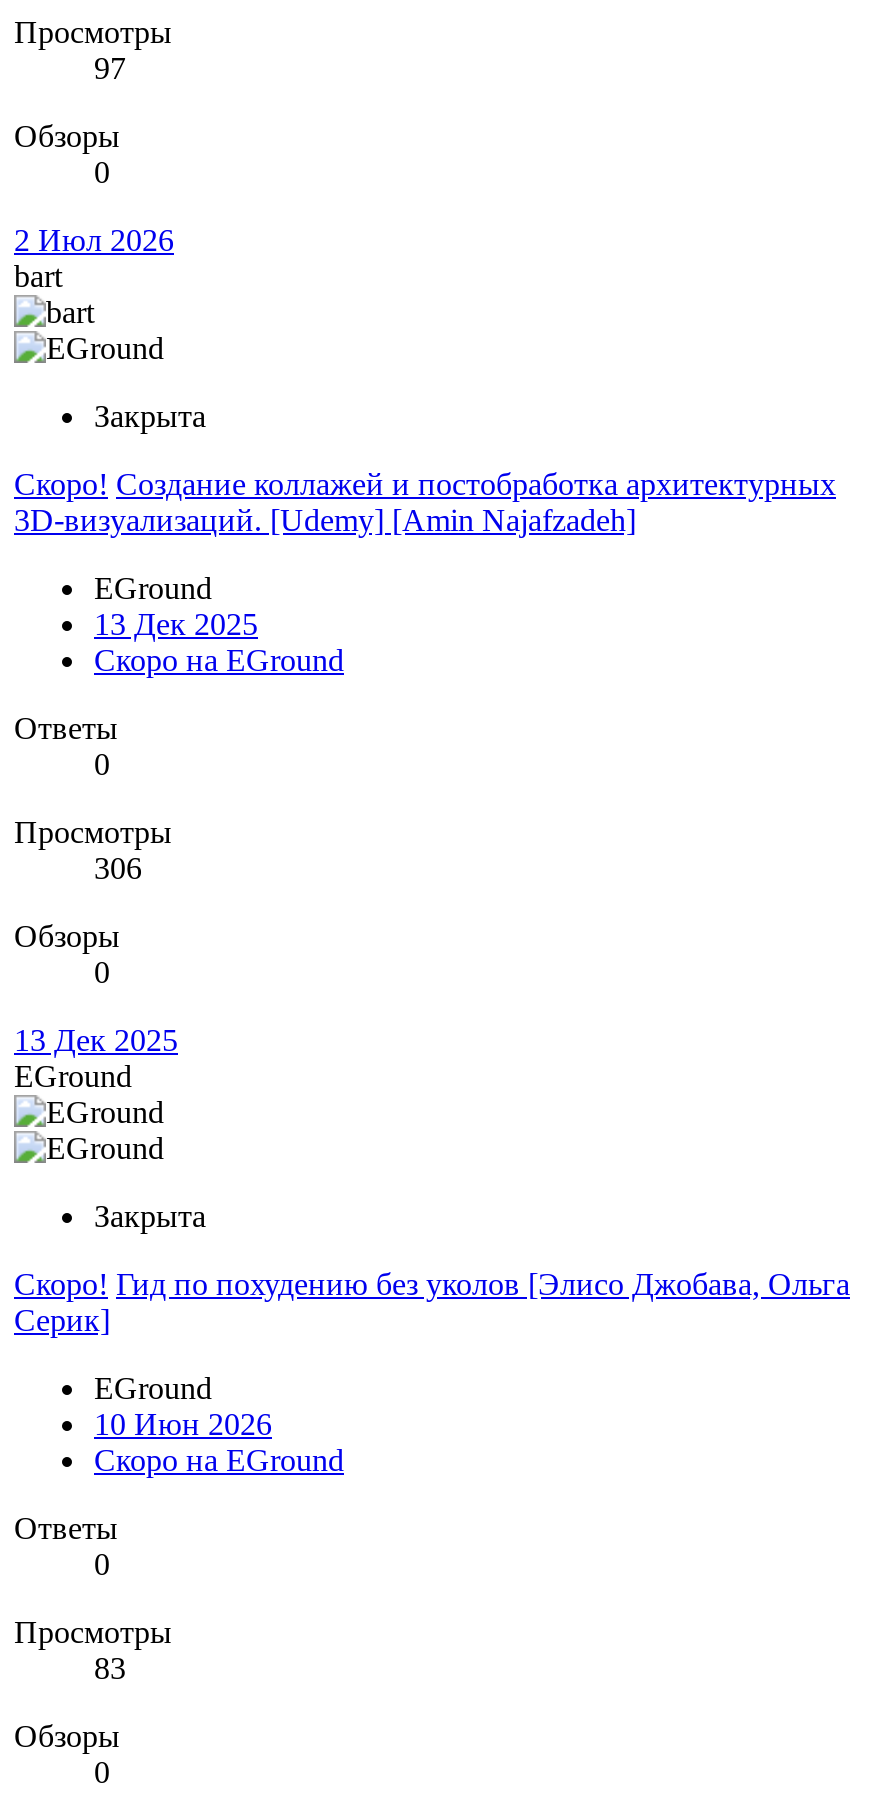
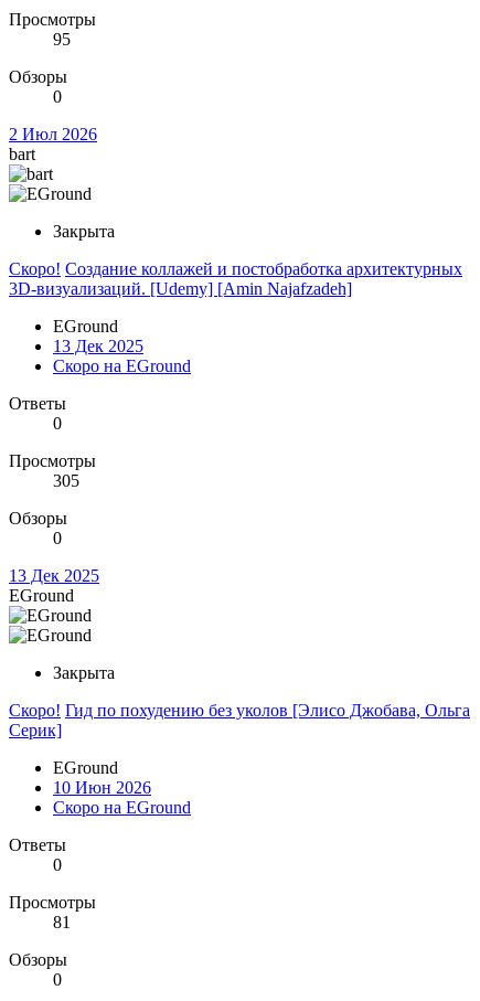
- 97
+ 95

- 306
+ 305

- 83
+ 81
